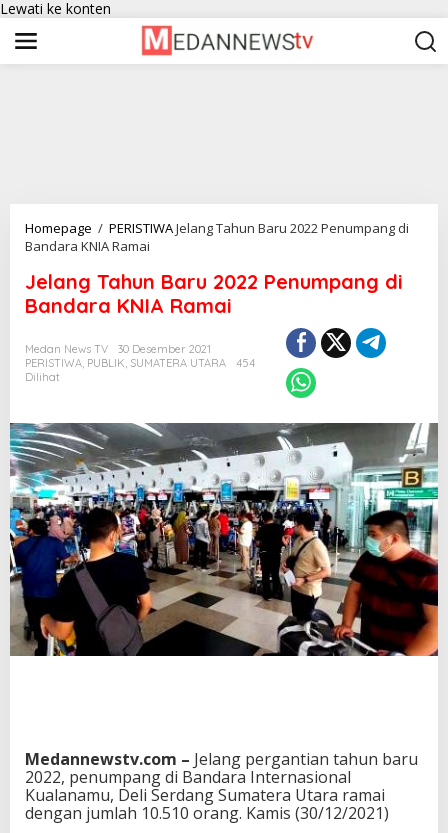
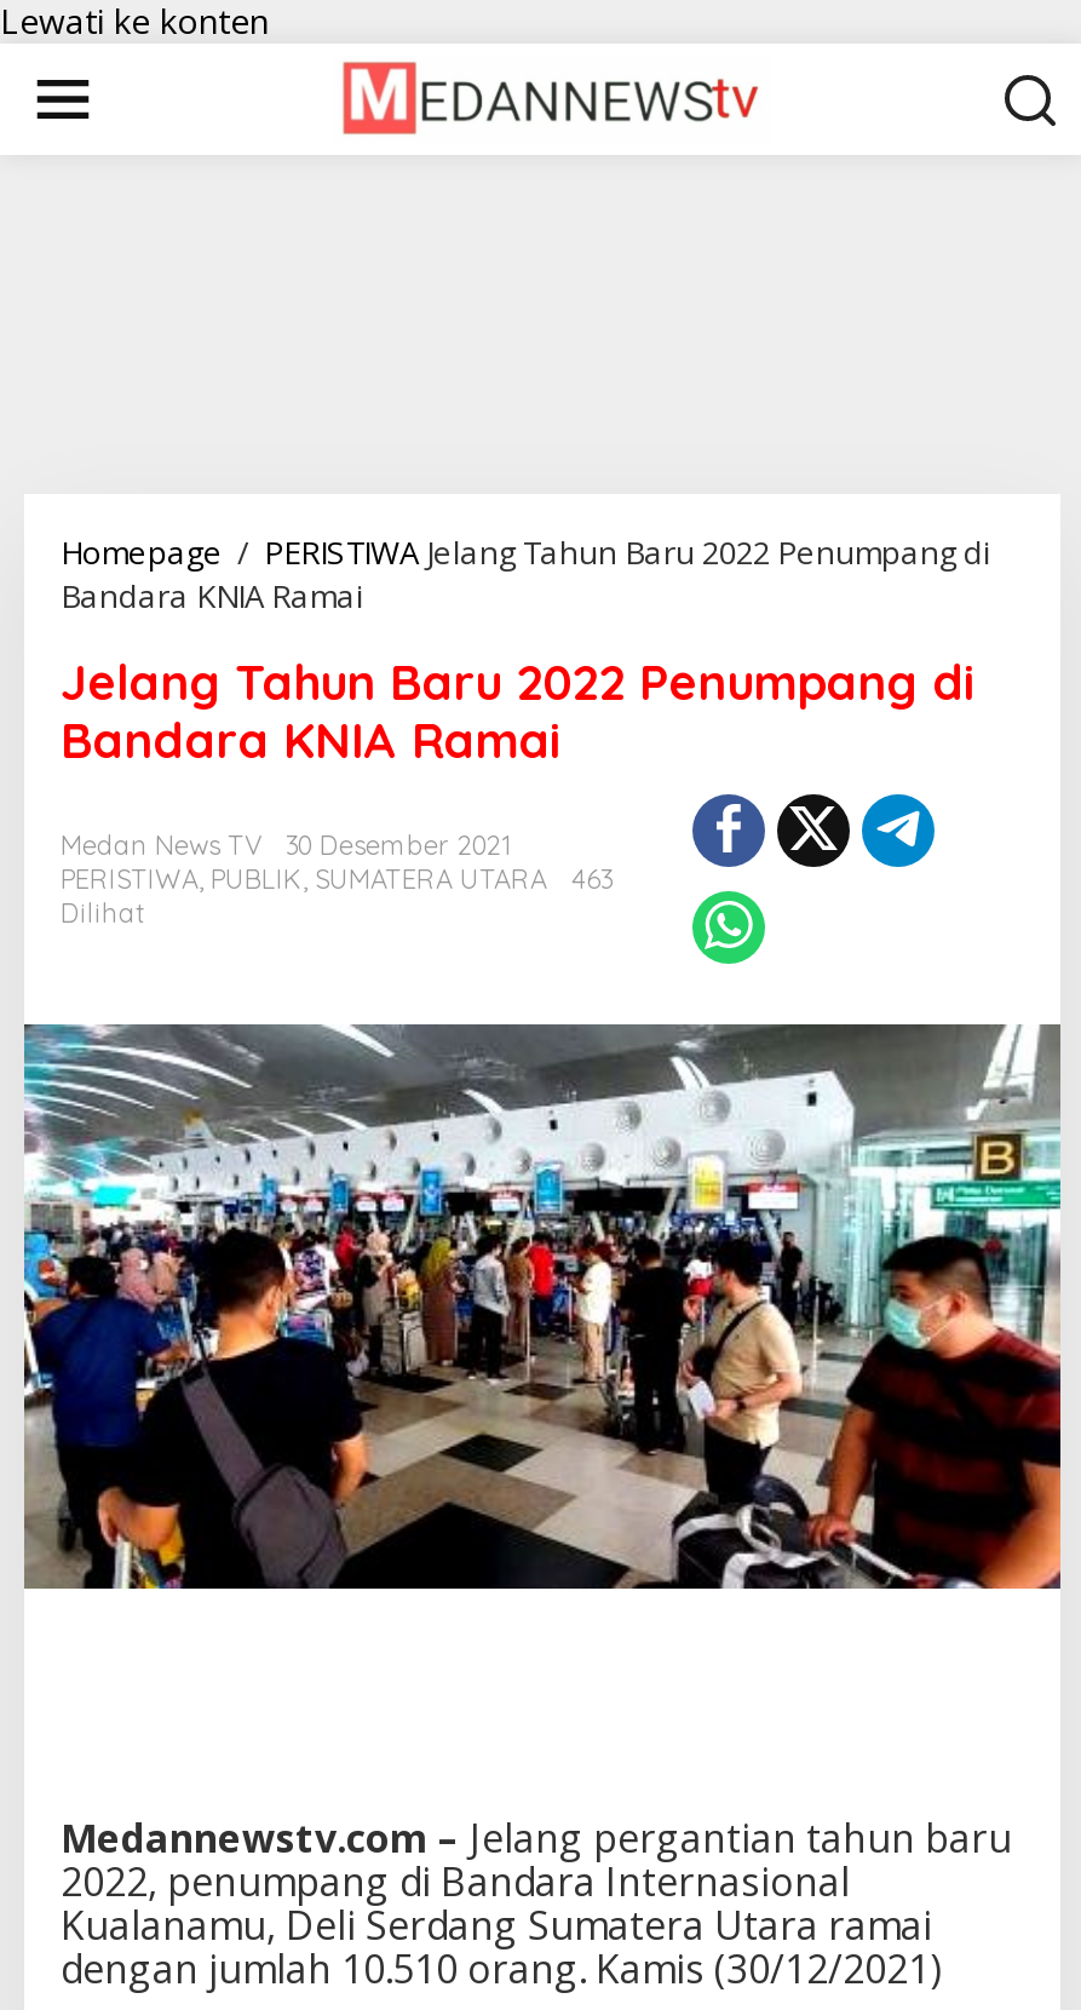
- PERISTIWA, PUBLIK, SUMATERA UTARA 454
+ PERISTIWA, PUBLIK, SUMATERA UTARA 463
